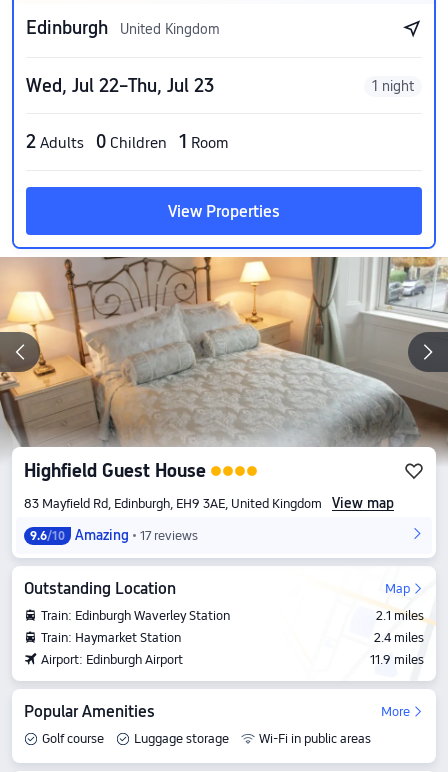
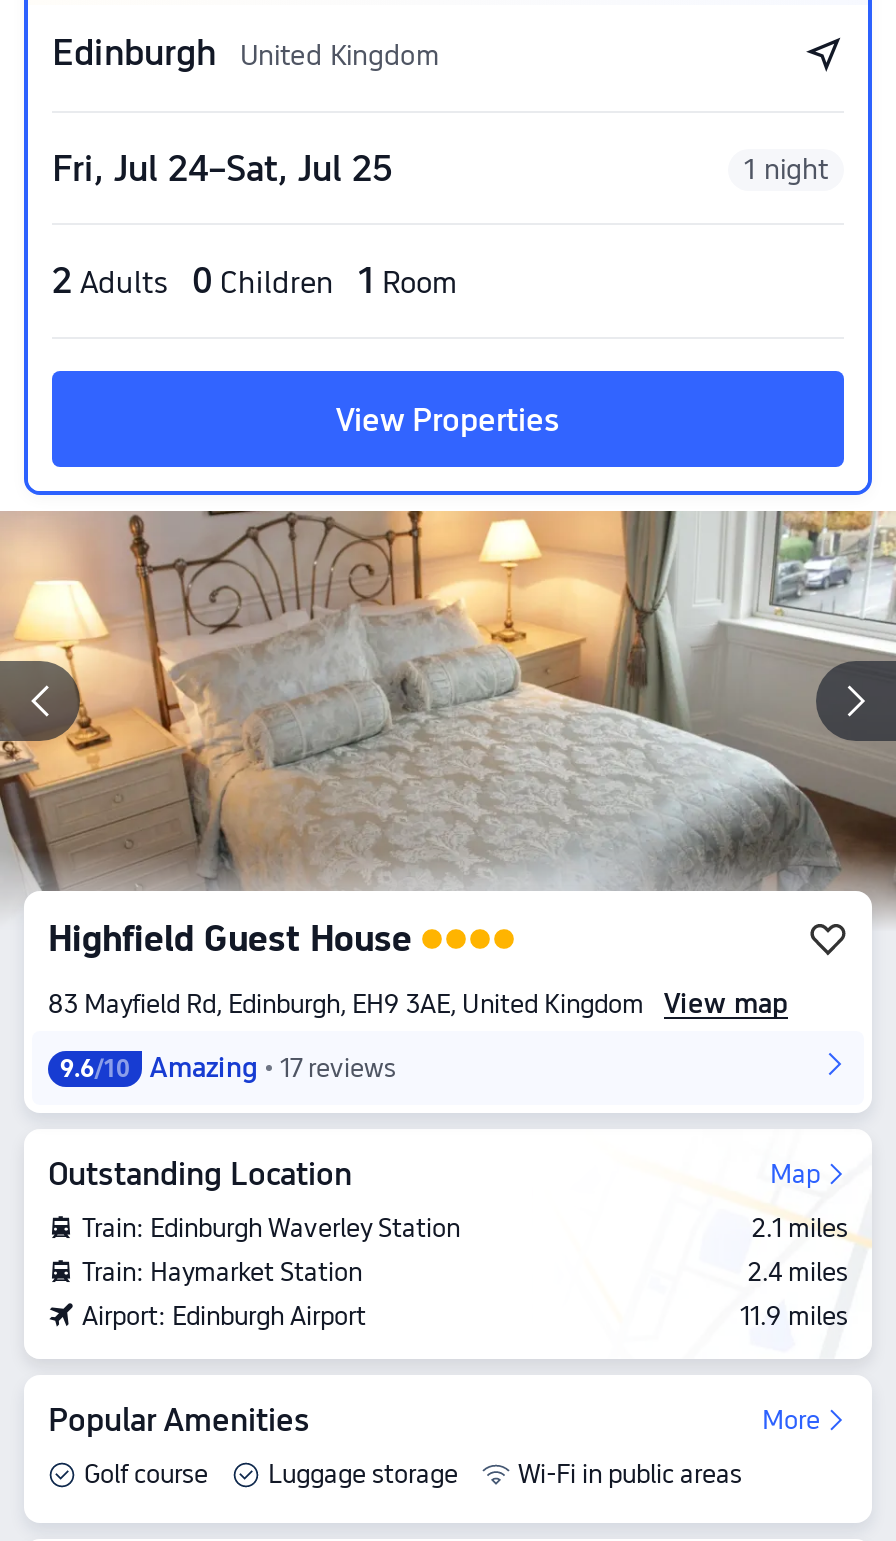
- Wed, Jul 22–Thu, Jul 23
+ Fri, Jul 24–Sat, Jul 25
